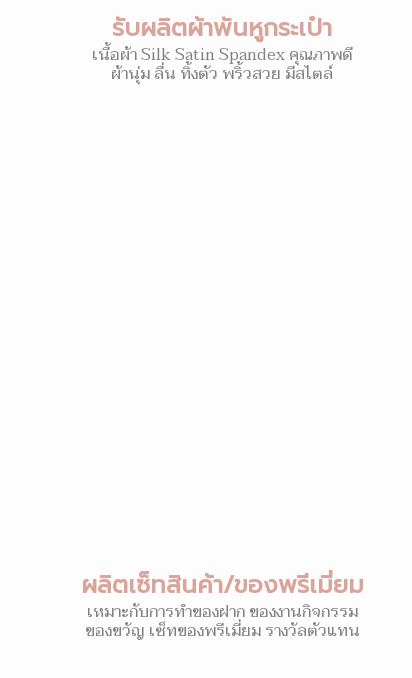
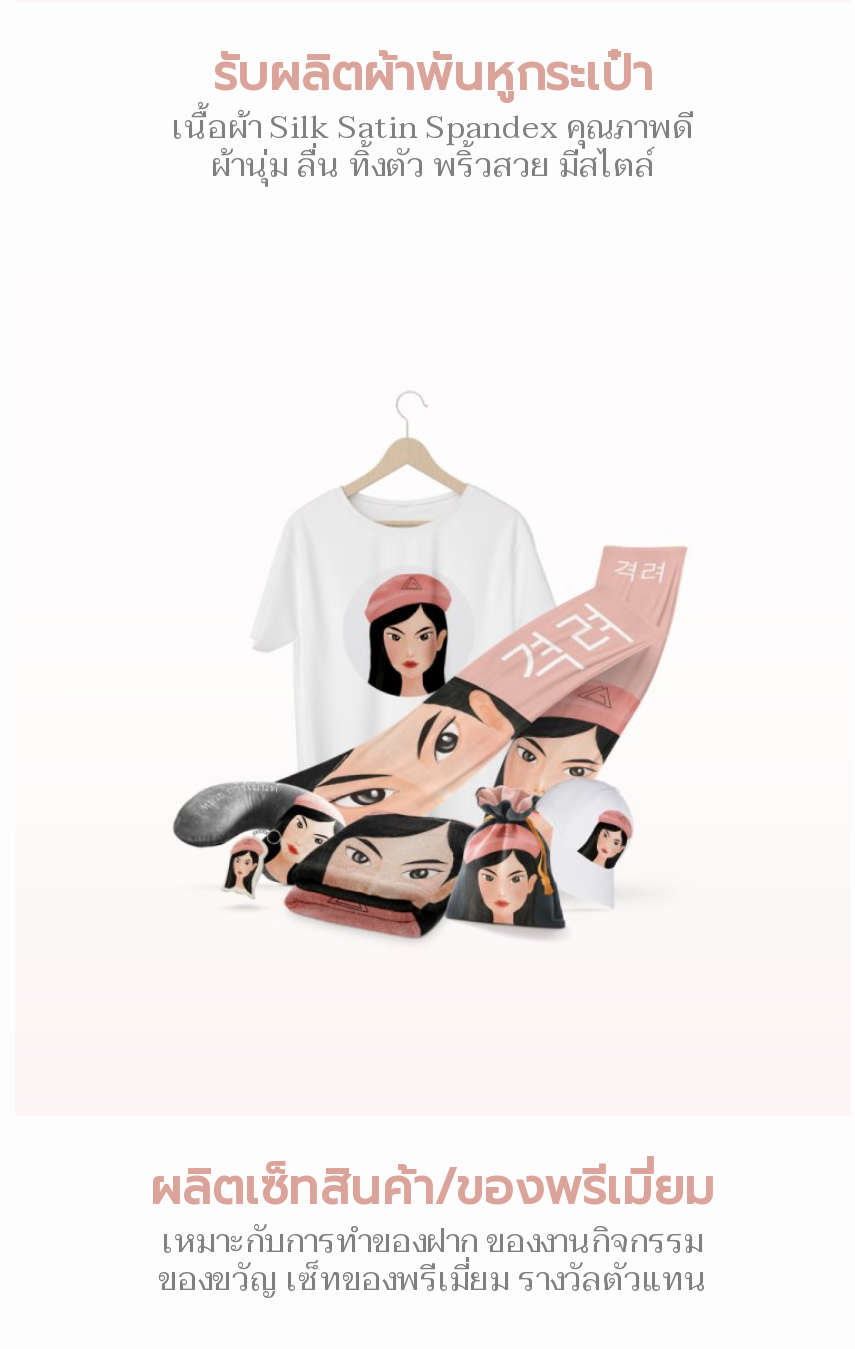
+ [image]
